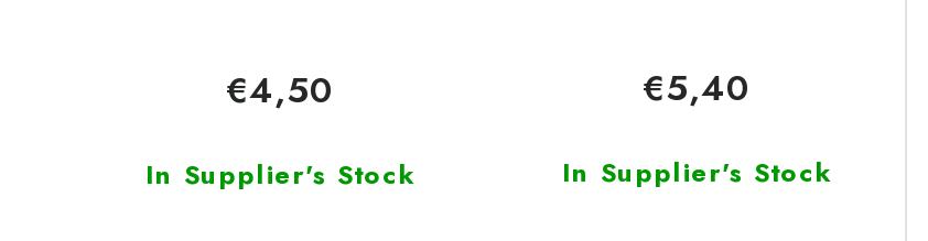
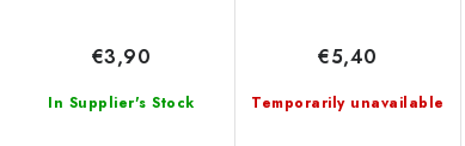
- €4,50
+ €3,90

- In Supplier's Stock
+ Temporarily unavailable
